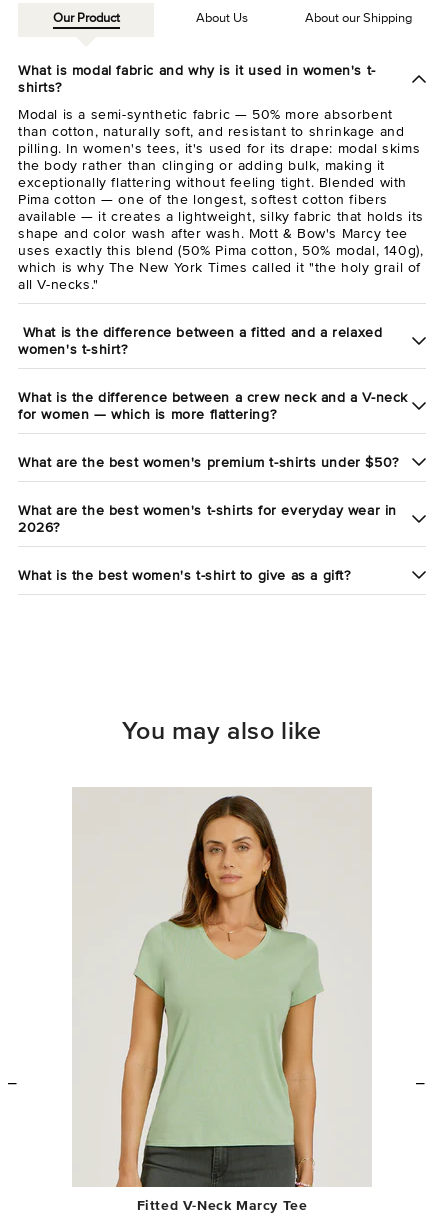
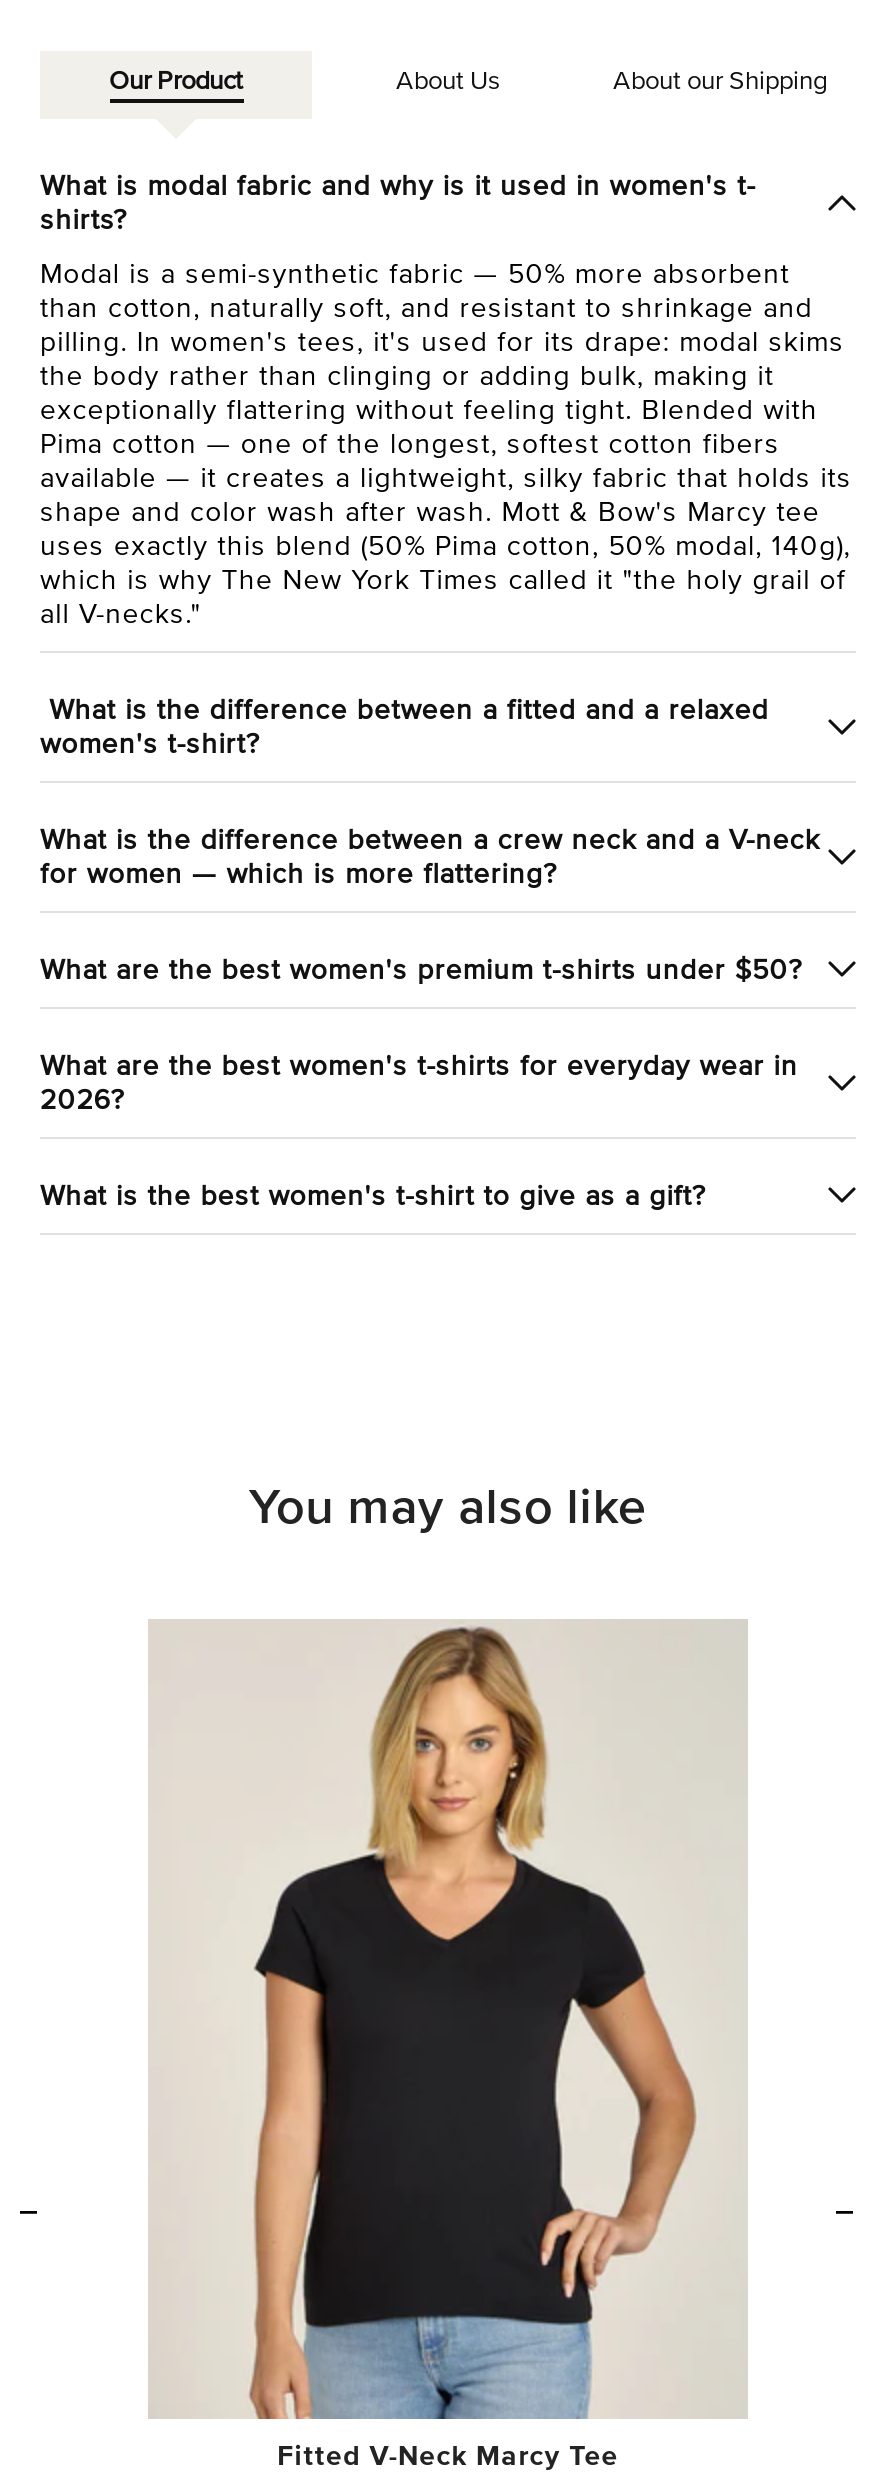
- [image]
+ [image]
